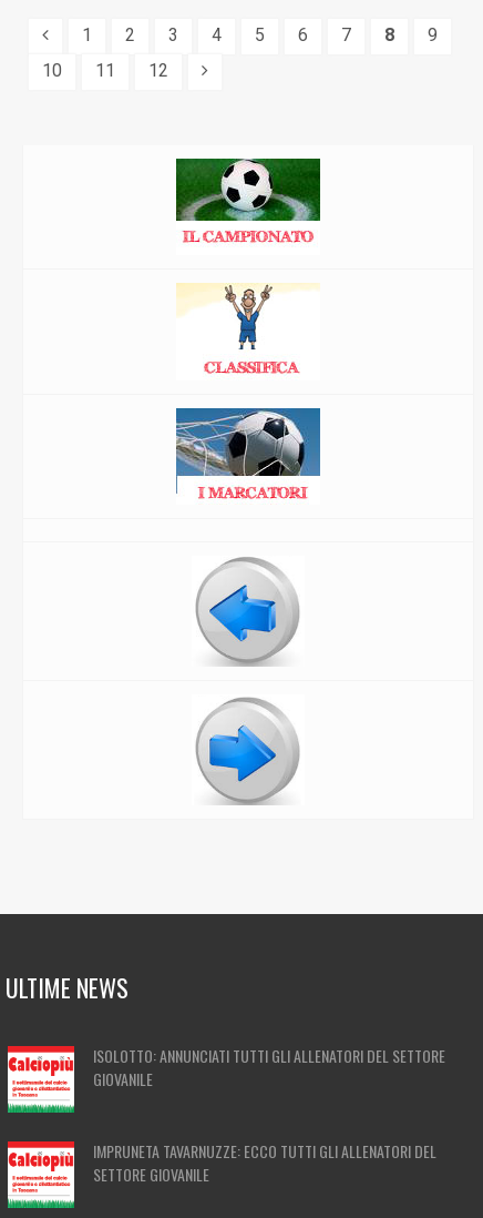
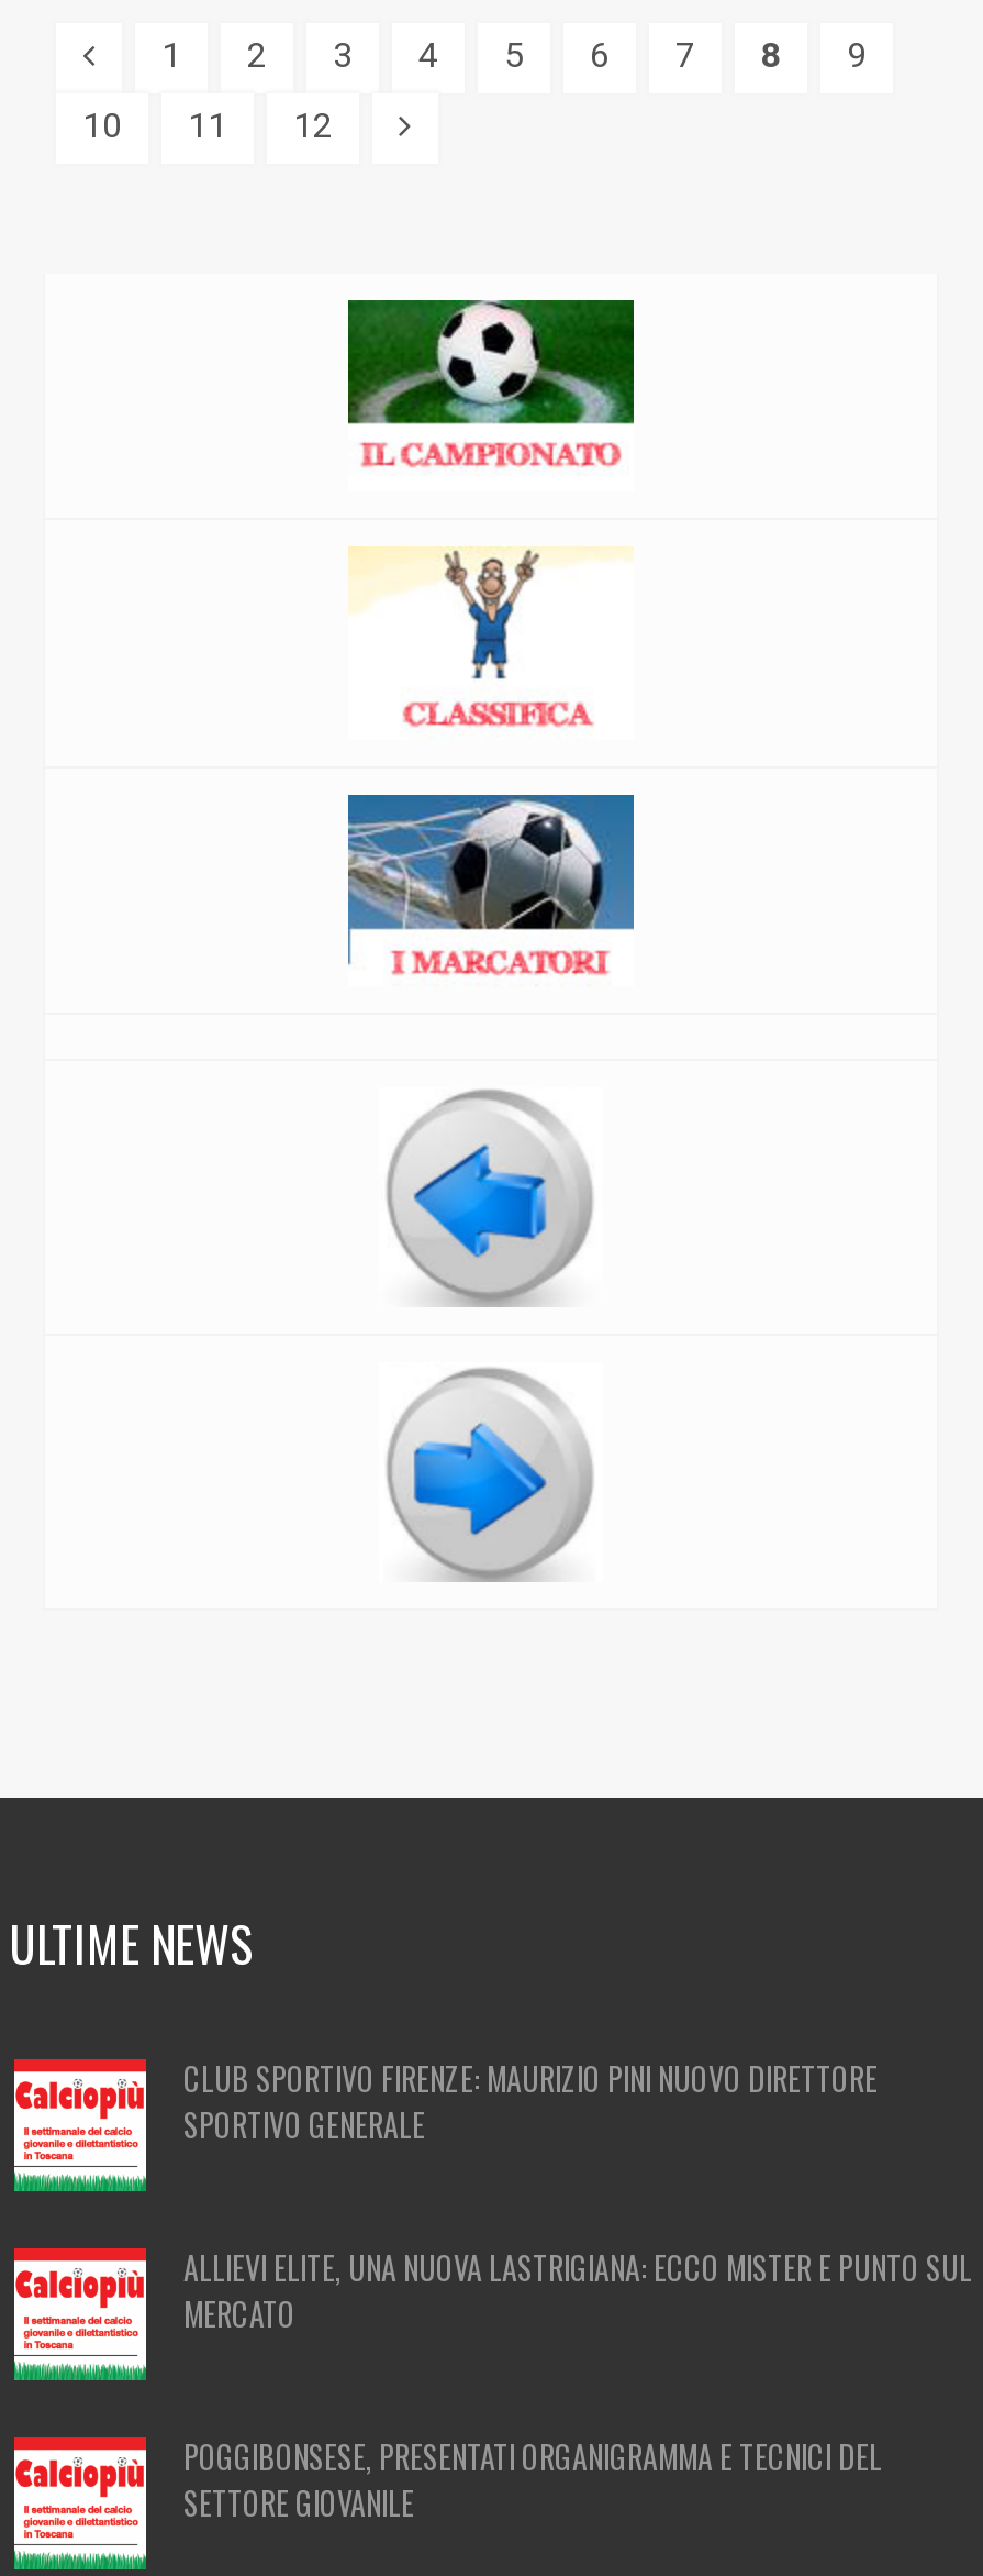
- ISOLOTTO: ANNUNCIATI TUTTI GLI ALLENATORI DEL SETTORE
- GIOVANILE
- IMPRUNETA TAVARNUZZE: ECCO TUTTI GLI ALLENATORI DEL
+ CLUB SPORTIVO FIRENZE: MAURIZIO PINI NUOVO DIRETTORE
+ SPORTIVO GENERALE
+ ALLIEVI ELITE, UNA NUOVA LASTRIGIANA: ECCO MISTER E PUNTO SUL
+ MERCATO
+ POGGIBONSESE, PRESENTATI ORGANIGRAMMA E TECNICI DEL
